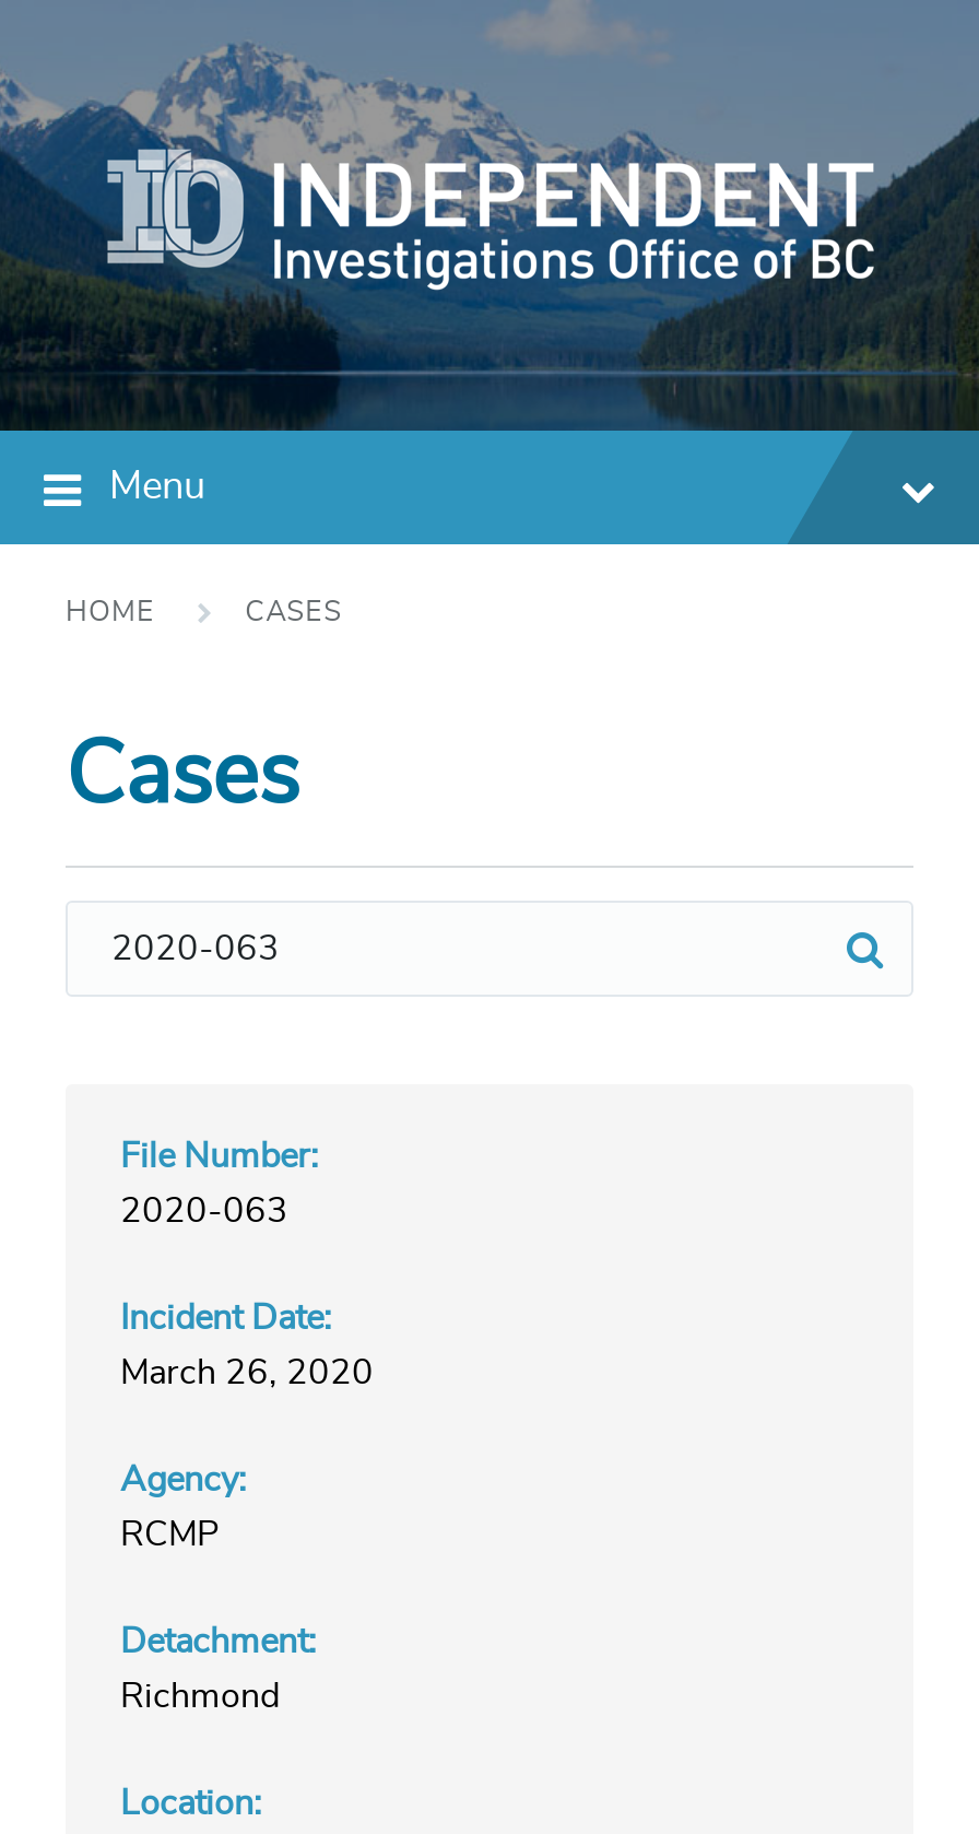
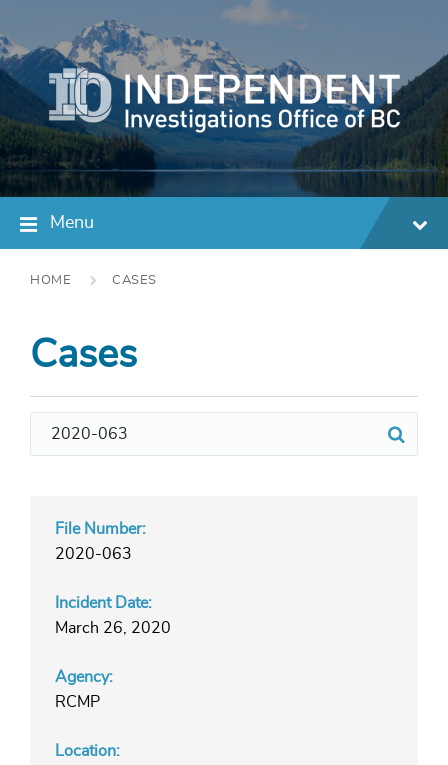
- Detachment:
- Richmond
